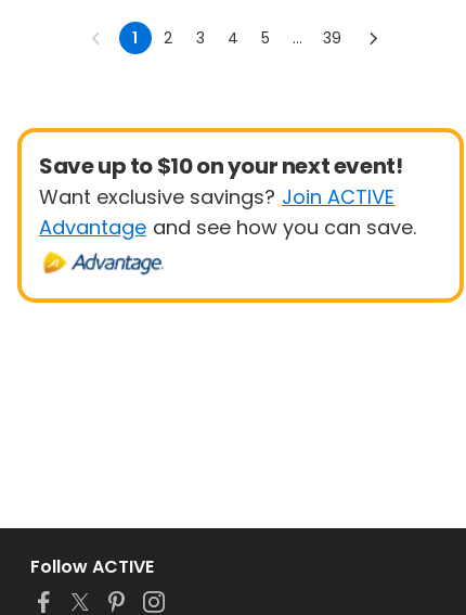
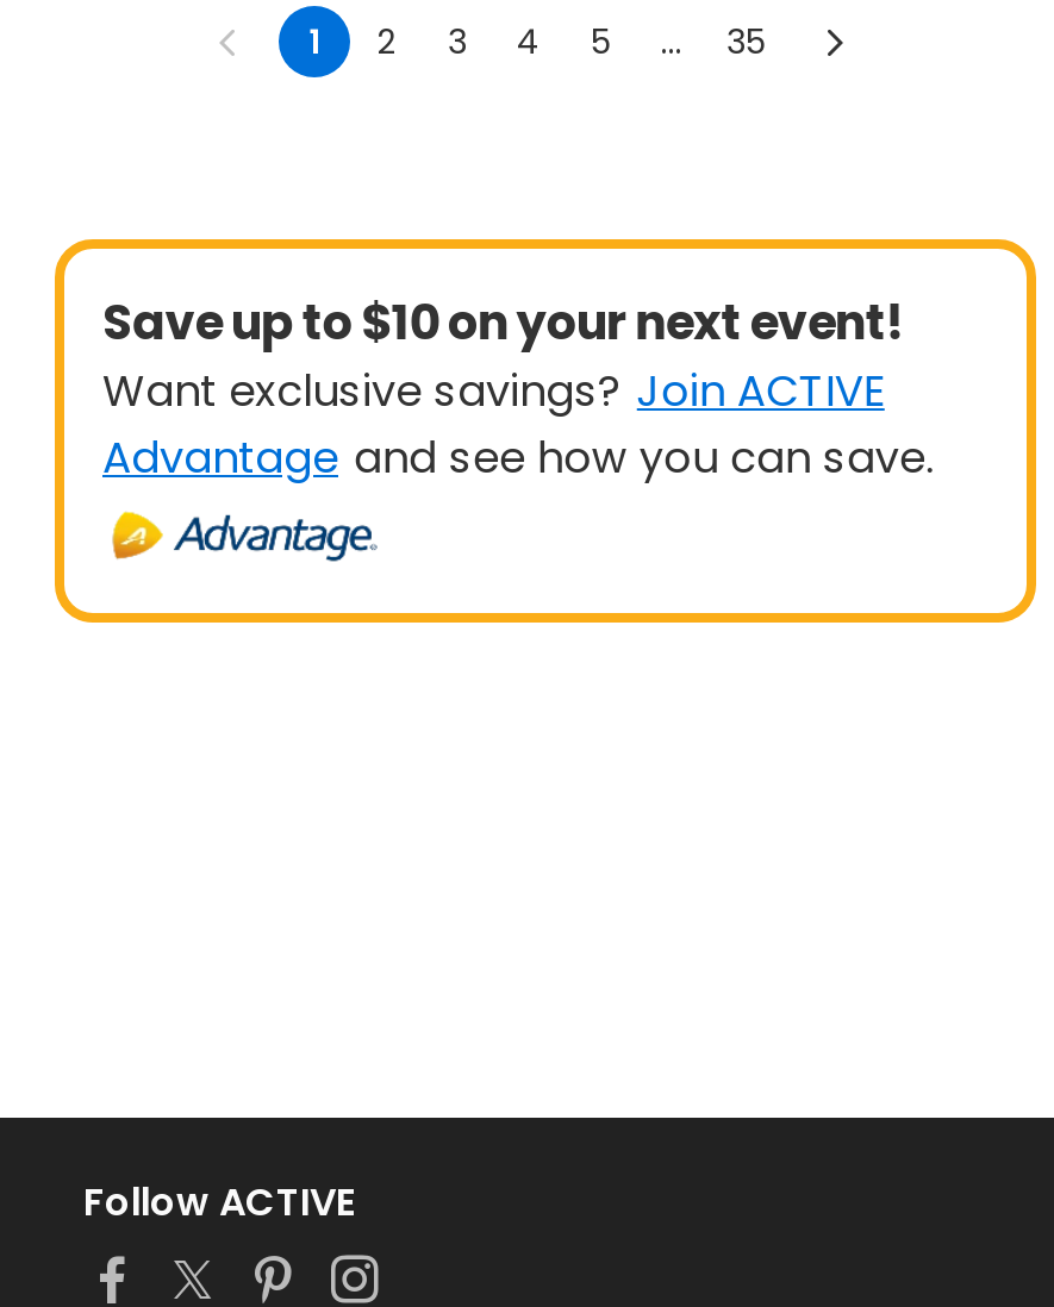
- 39
+ 35
